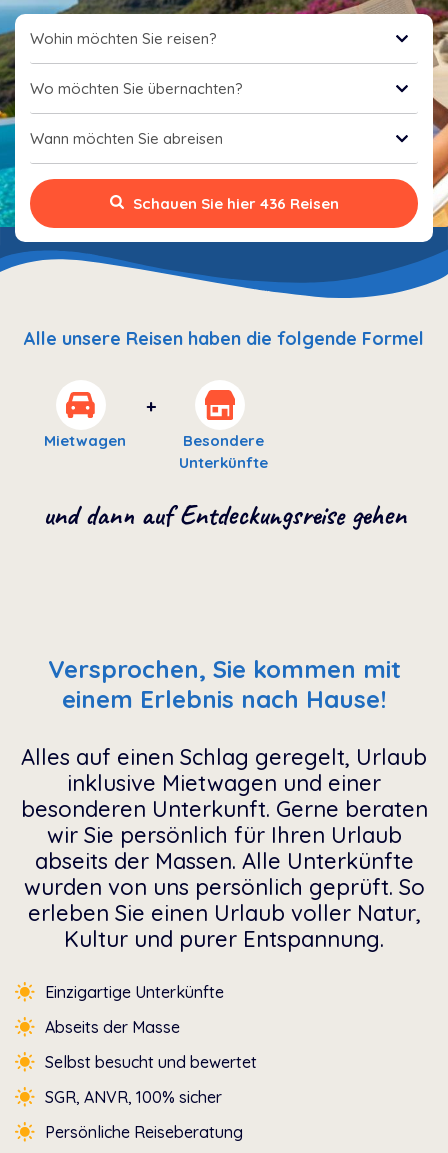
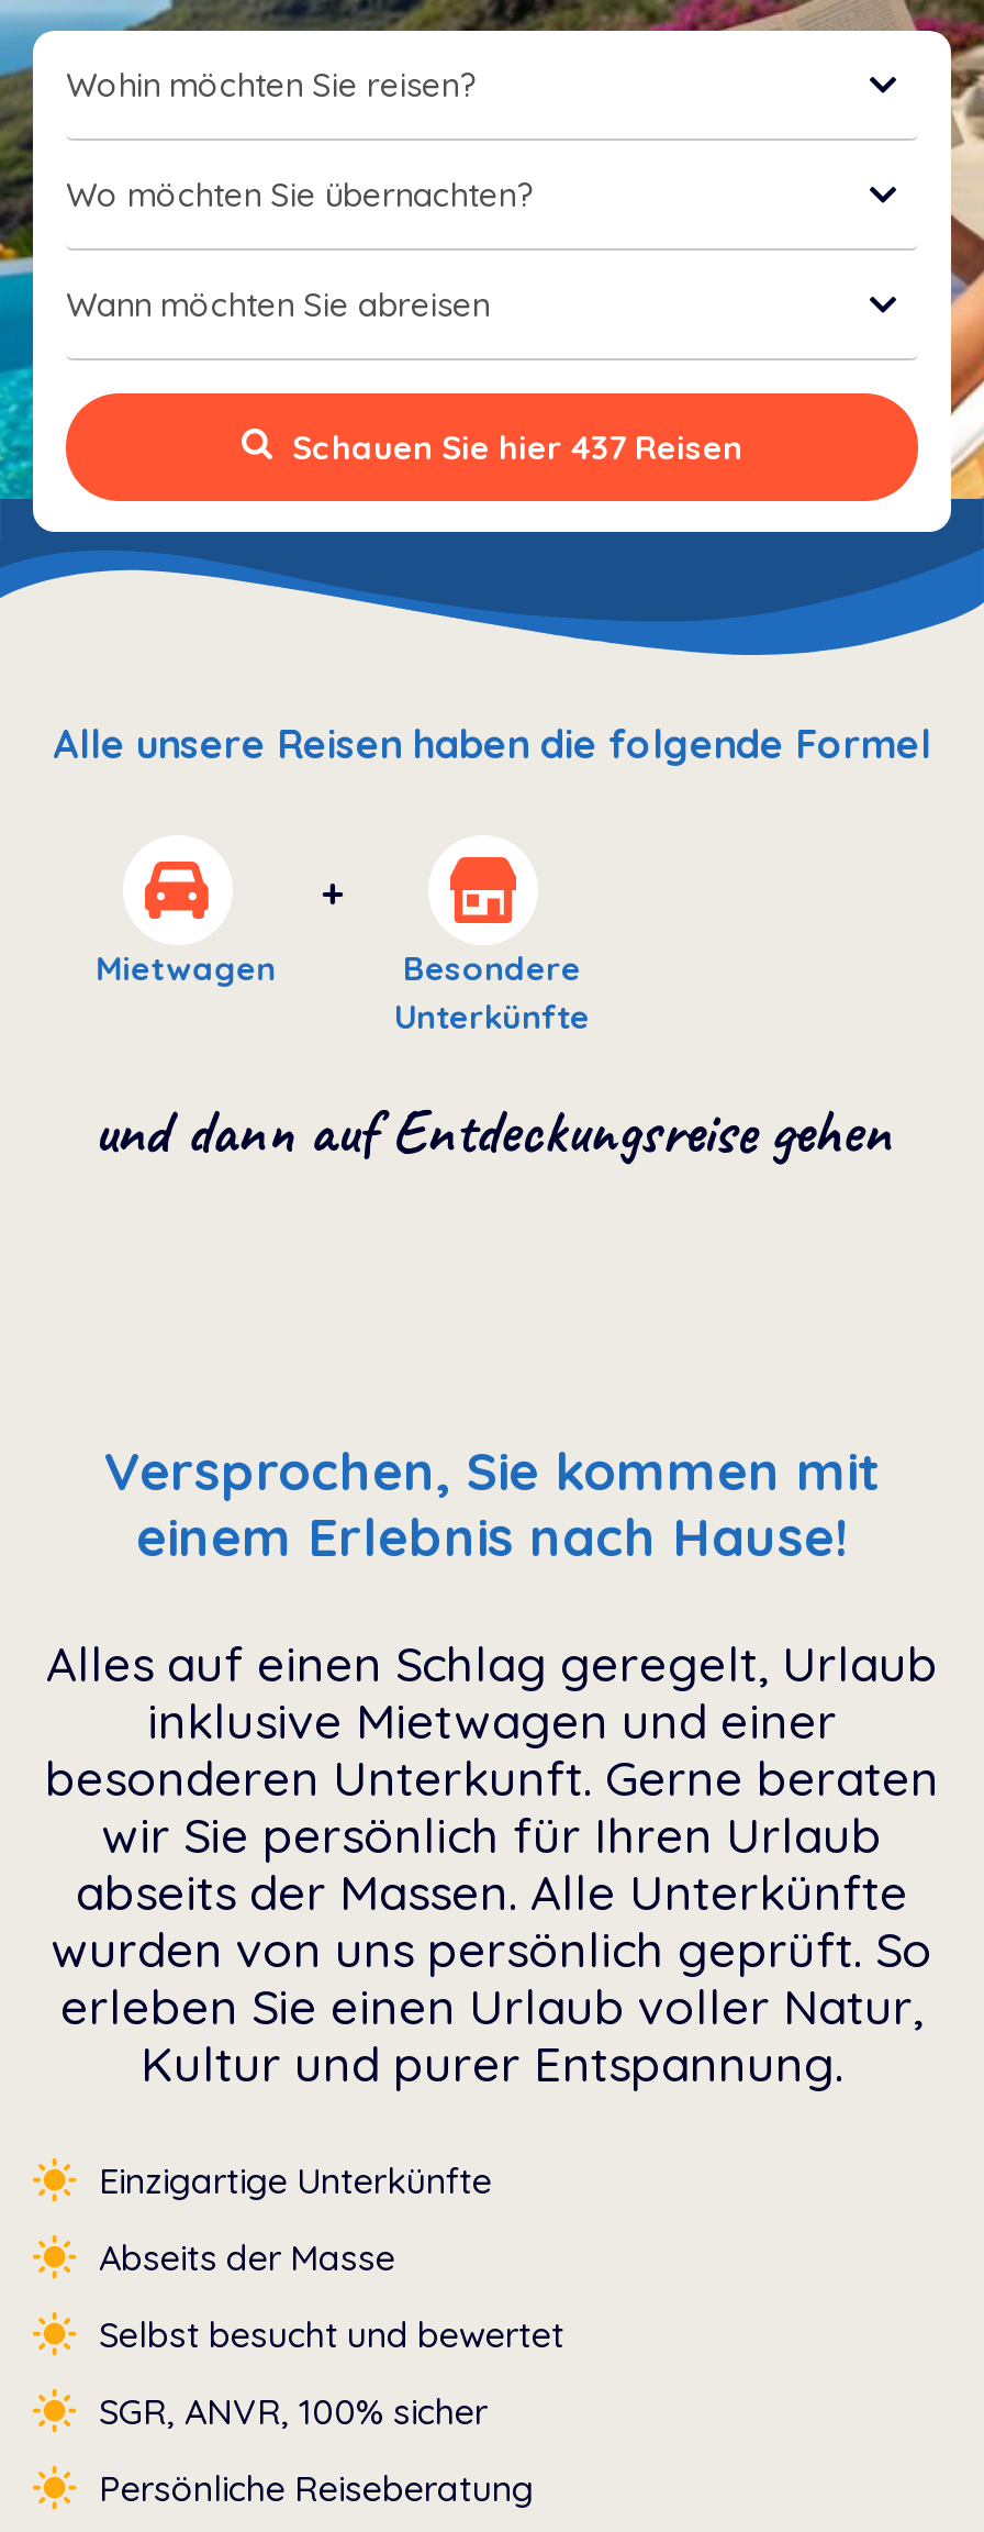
- Schauen Sie hier 436 Reisen
+ Schauen Sie hier 437 Reisen
